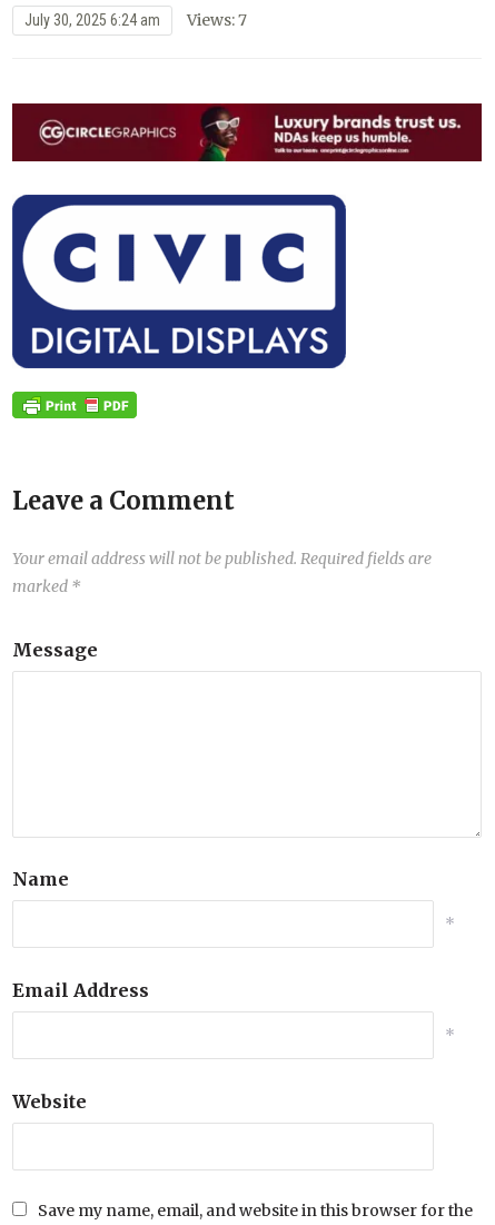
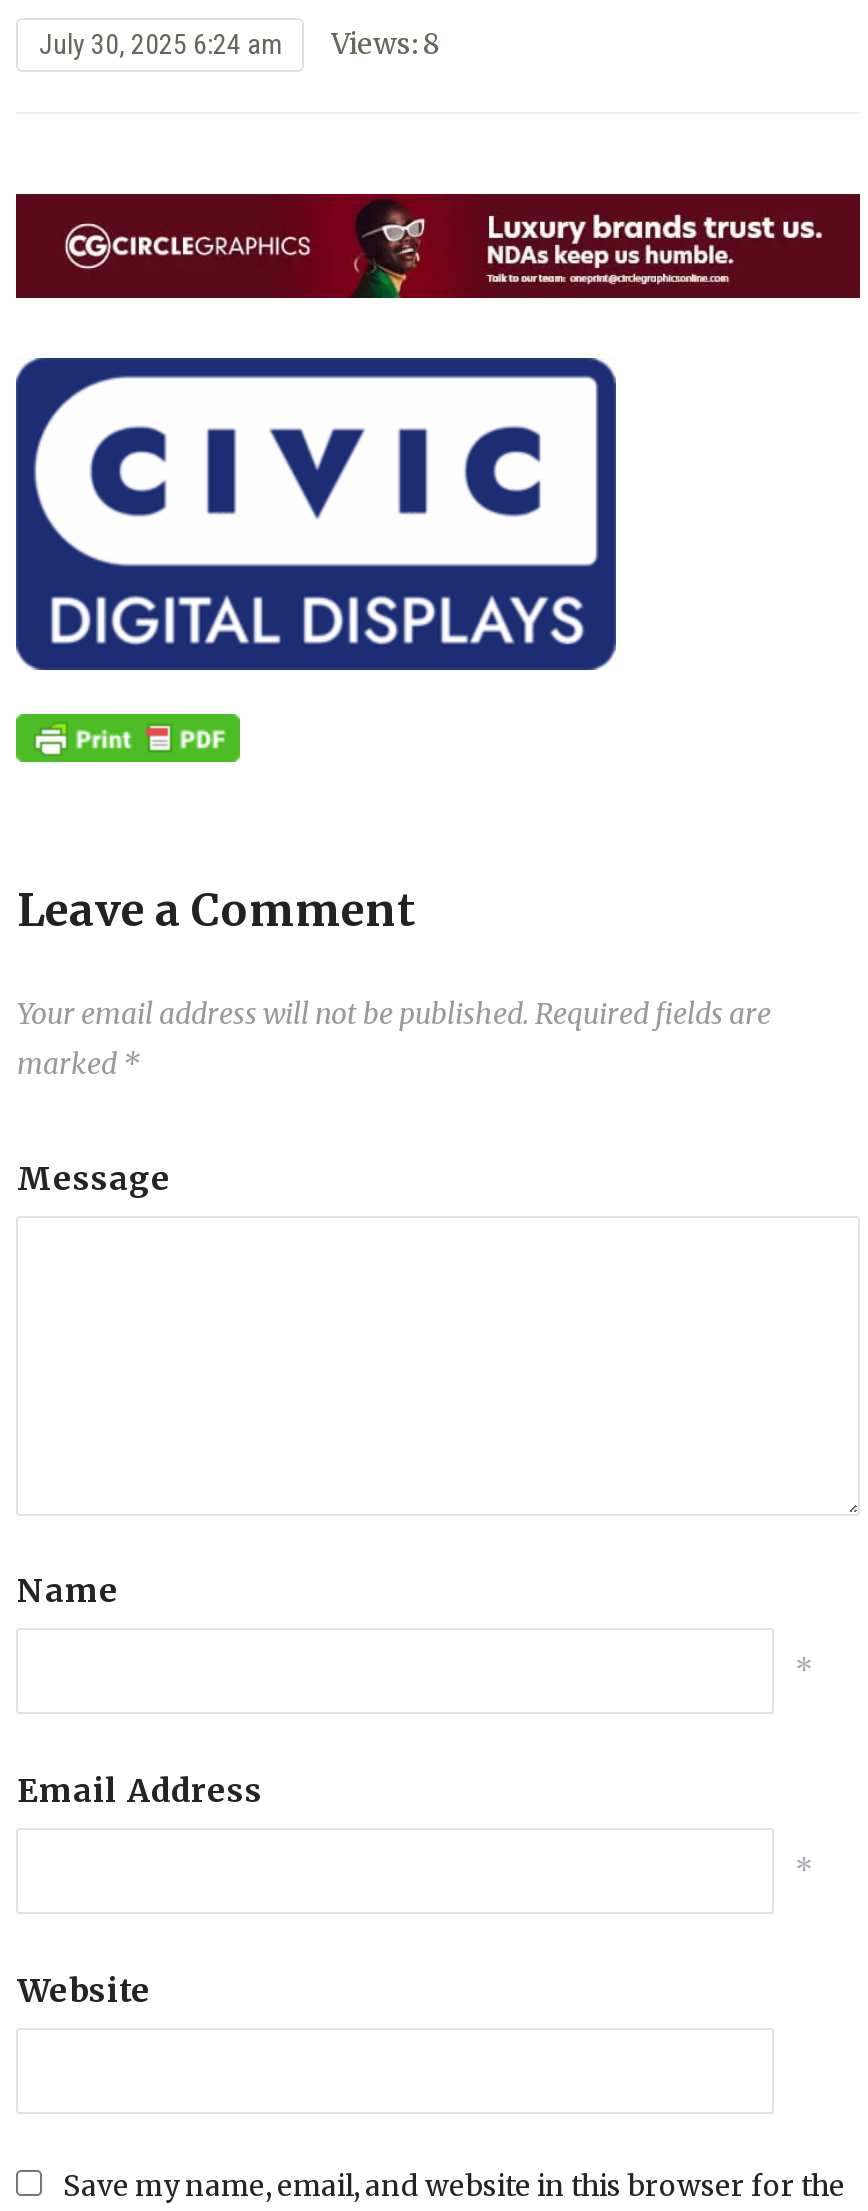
- July 30, 2025 6:24 am Views: 7
+ July 30, 2025 6:24 am Views: 8
